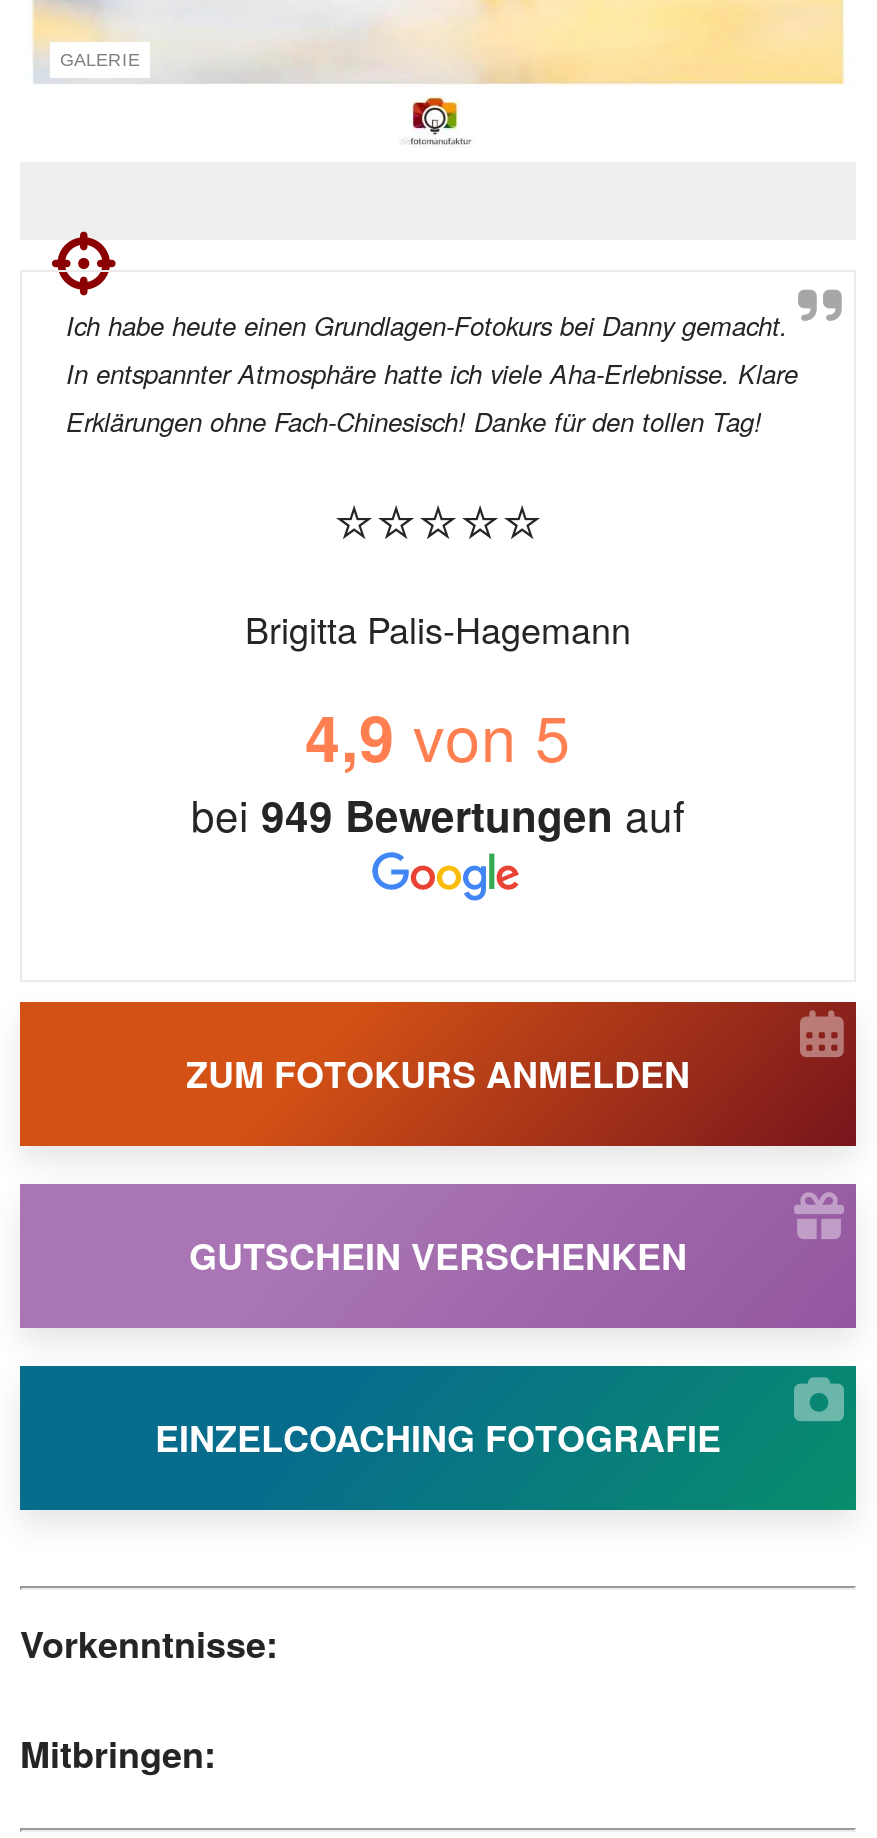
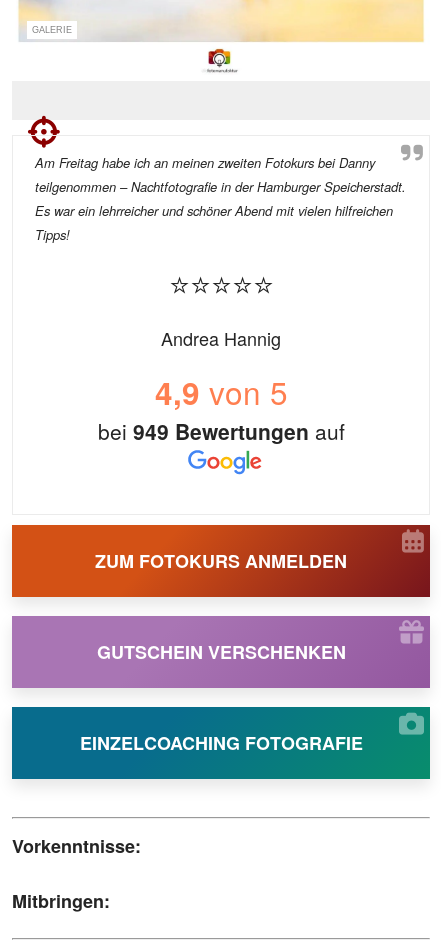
- Ich habe heute einen Grundlagen-Fotokurs bei Danny gemacht.
- In entspannter Atmosphäre hatte ich viele Aha-Erlebnisse. Klare
- Erklärungen ohne Fach-Chinesisch! Danke für den tollen Tag!
+ Am Freitag habe ich an meinen zweiten Fotokurs bei Danny
+ teilgenommen – Nachtfotografie in der Hamburger Speicherstadt.
+ Es war ein lehrreicher und schöner Abend mit vielen hilfreichen
+ Tipps!

- Brigitta Palis-Hagemann
+ Andrea Hannig
